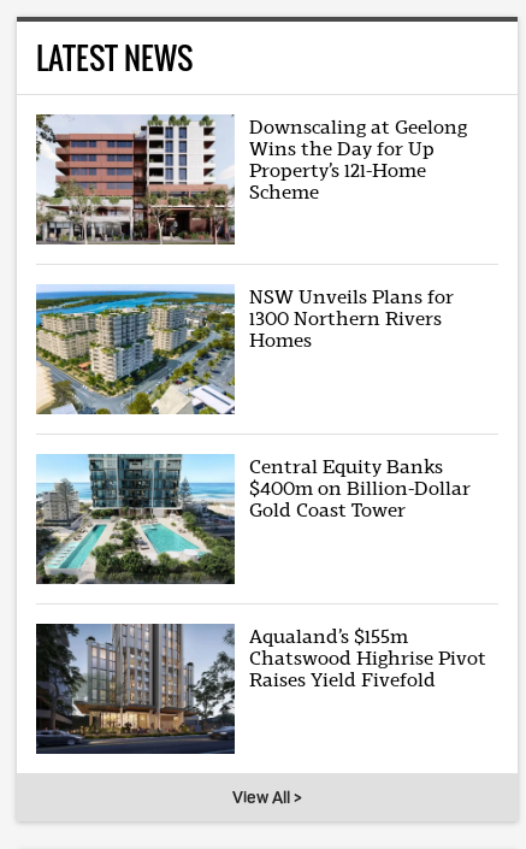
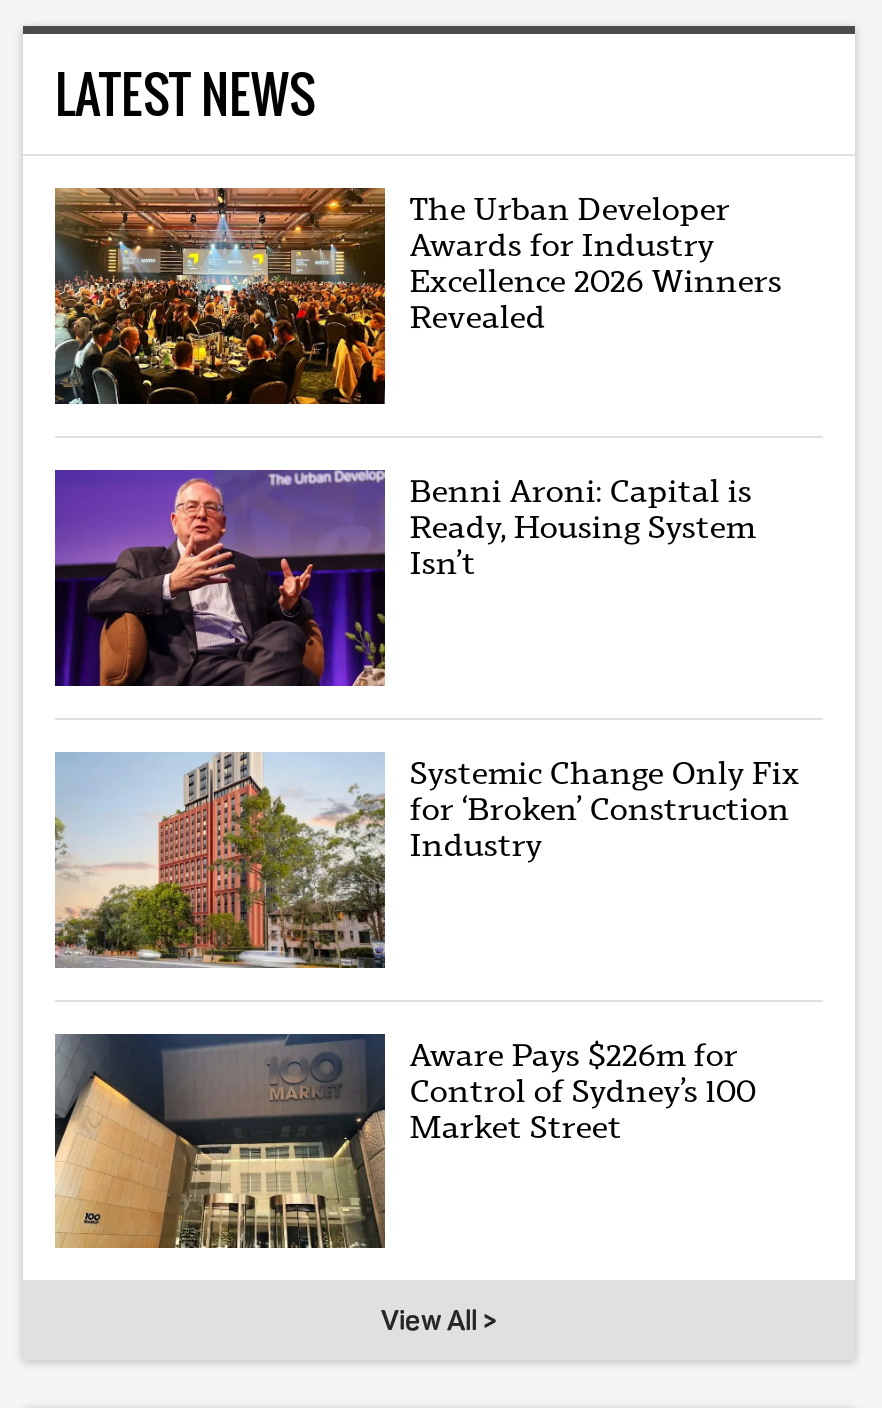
- [image]
- Downscaling at Geelong
- Wins the Day for Up
- Property’s 121-Home
- Scheme
+ [image]
+ The Urban Developer
+ Awards for Industry
+ Excellence 2026 Winners
+ Revealed

- [image]
- NSW Unveils Plans for
- 1300 Northern Rivers
- Homes
+ [image]
+ Benni Aroni: Capital is
+ Ready, Housing System
+ Isn’t

- [image]
- Central Equity Banks
- $400m on Billion-Dollar
- Gold Coast Tower
+ [image]
+ Systemic Change Only Fix
+ for ‘Broken’ Construction
+ Industry

- [image]
- Aqualand’s $155m
- Chatswood Highrise Pivot
- Raises Yield Fivefold
+ [image]
+ Aware Pays $226m for
+ Control of Sydney’s 100
+ Market Street
